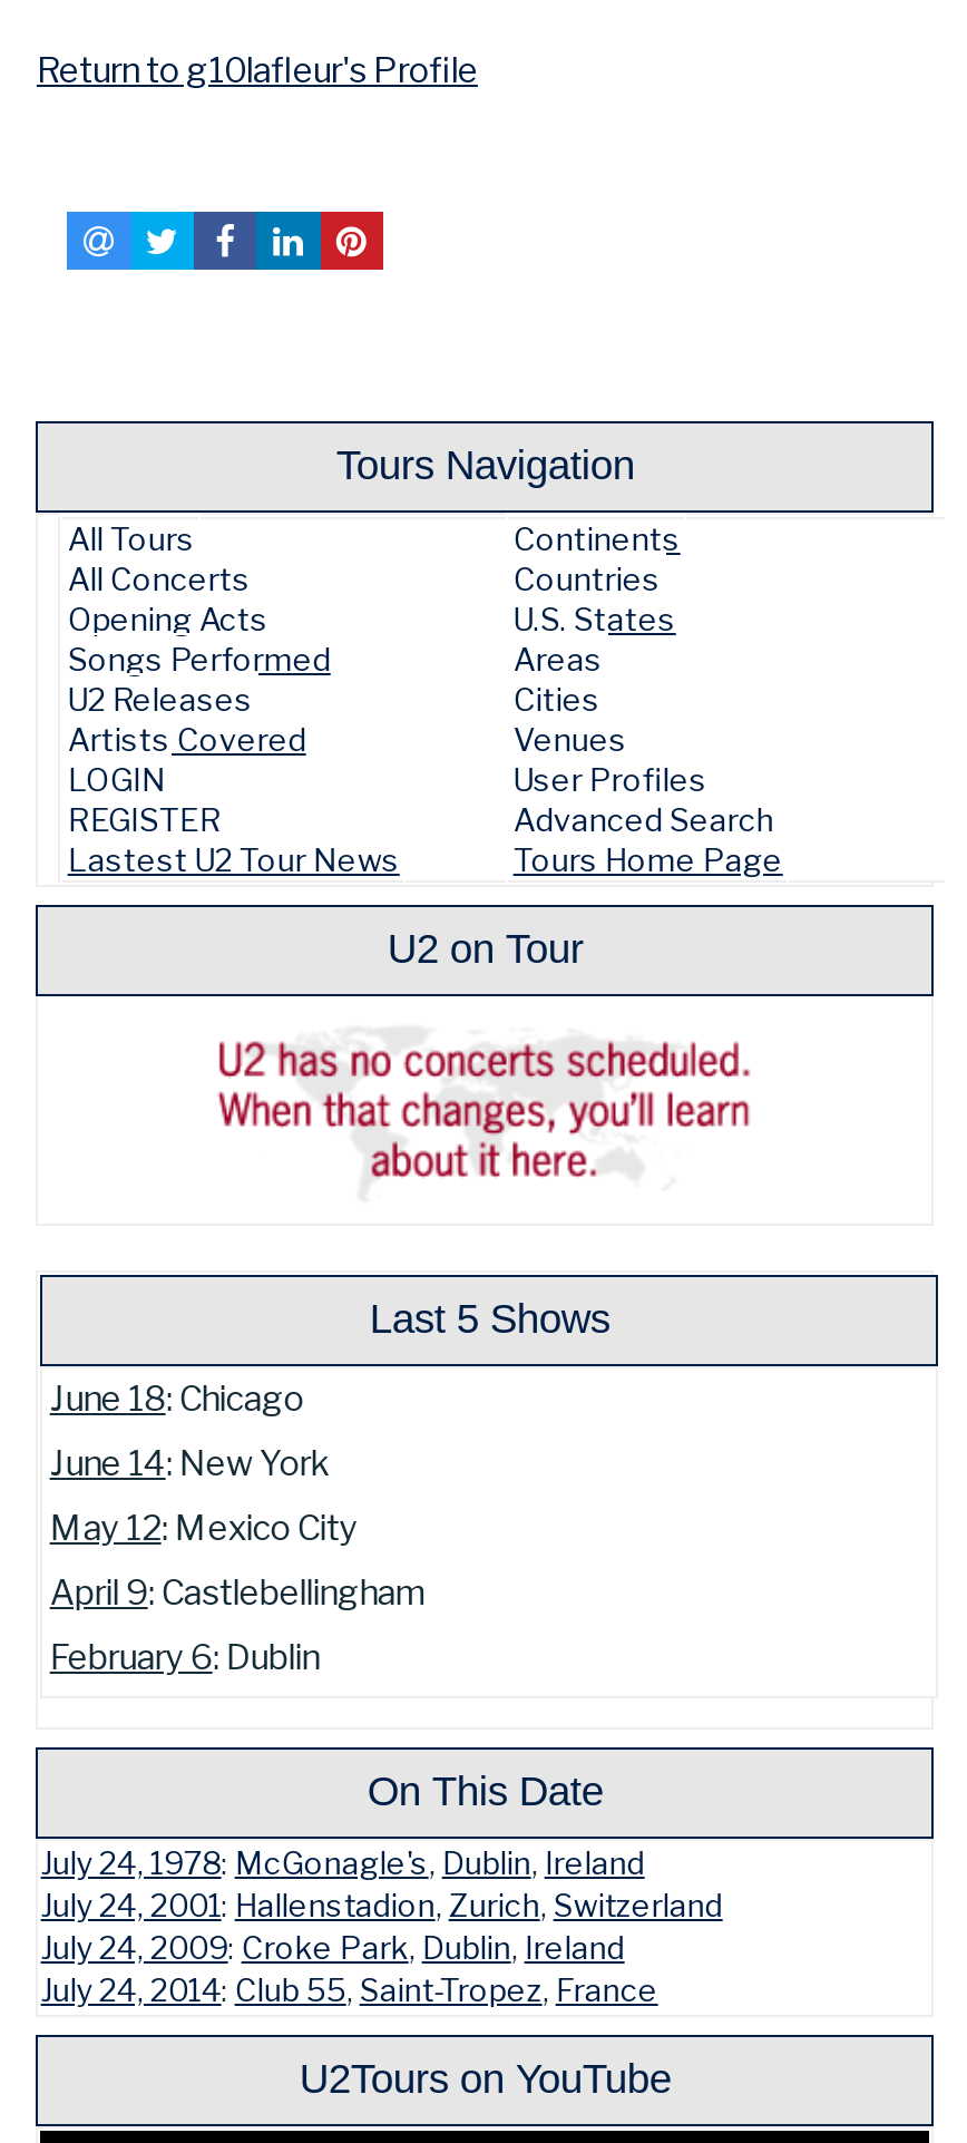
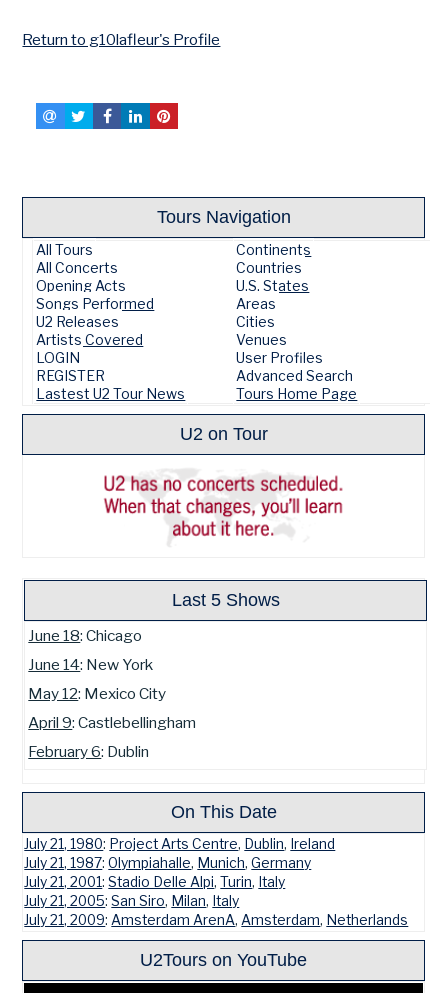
- July 24, 1978: McGonagle's, Dublin, Ireland
- July 24, 2001: Hallenstadion, Zurich, Switzerland
- July 24, 2009: Croke Park, Dublin, Ireland
- July 24, 2014: Club 55, Saint-Tropez, France
+ July 21, 1980: Project Arts Centre, Dublin, Ireland
+ July 21, 1987: Olympiahalle, Munich, Germany
+ July 21, 2001: Stadio Delle Alpi, Turin, Italy
+ July 21, 2005: San Siro, Milan, Italy
+ July 21, 2009: Amsterdam ArenA, Amsterdam, Netherlands
